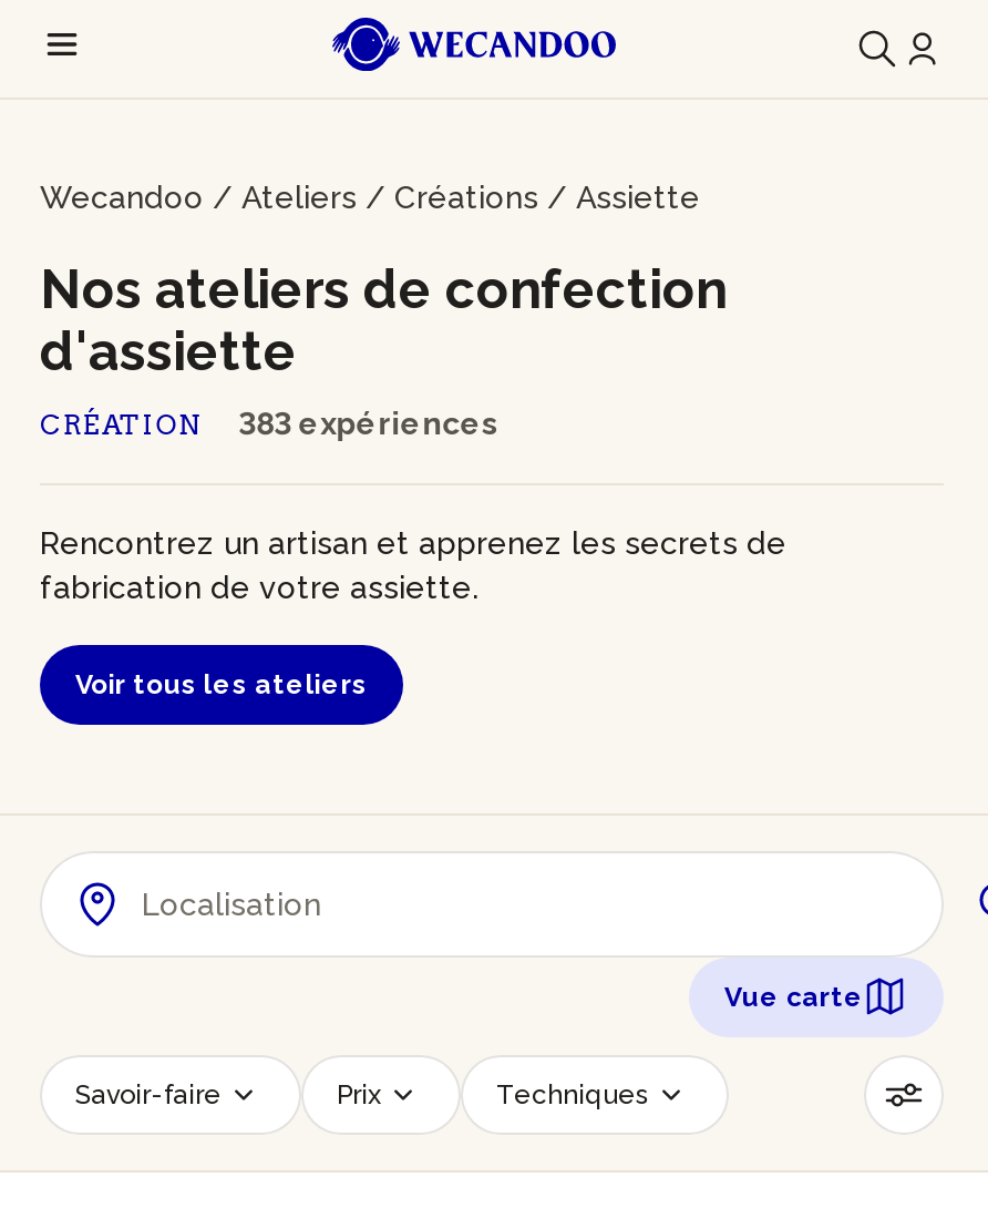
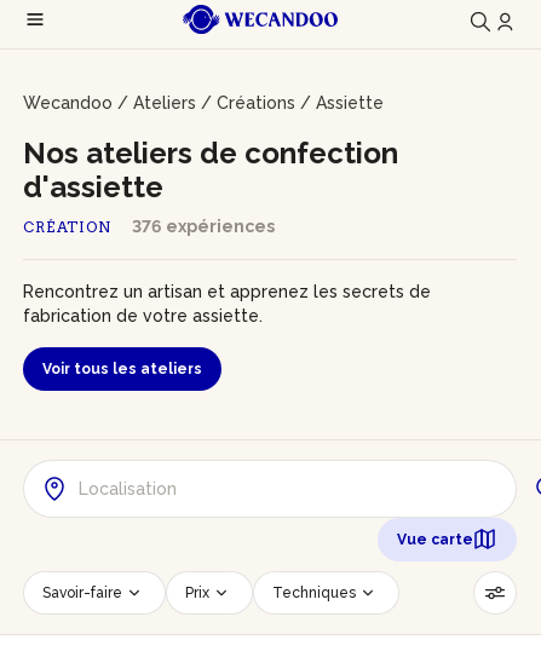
- CRÉATION 383 expériences
+ CRÉATION 376 expériences
